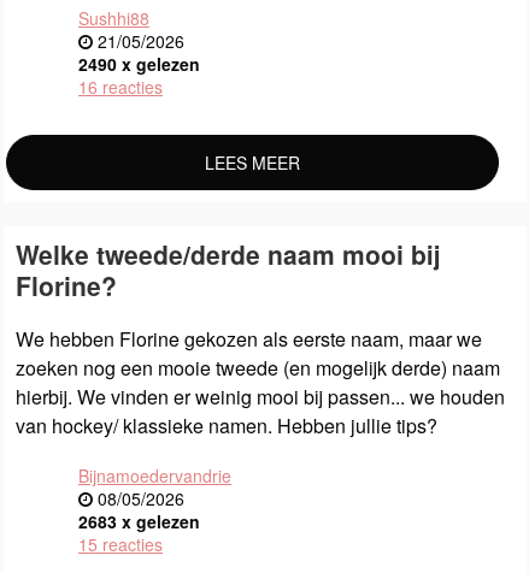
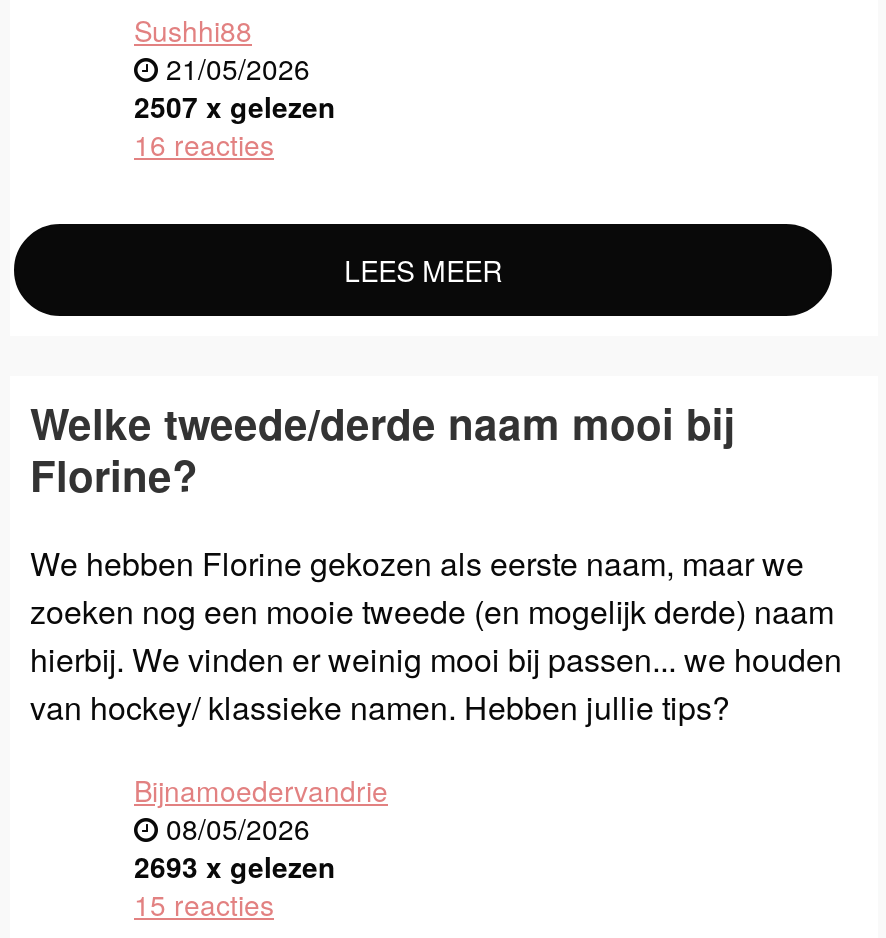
- 2490 x gelezen
+ 2507 x gelezen

- 2683 x gelezen
+ 2693 x gelezen
